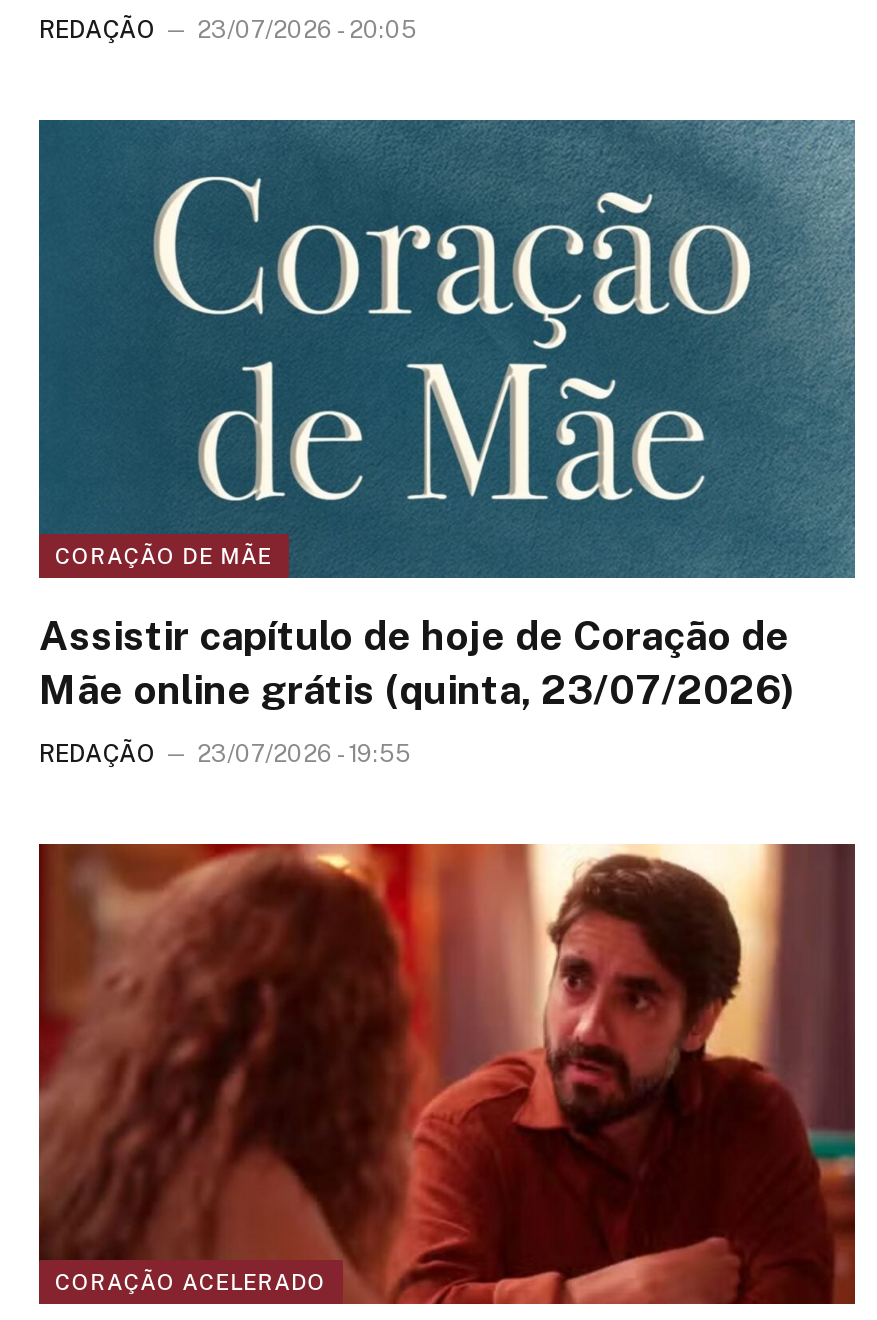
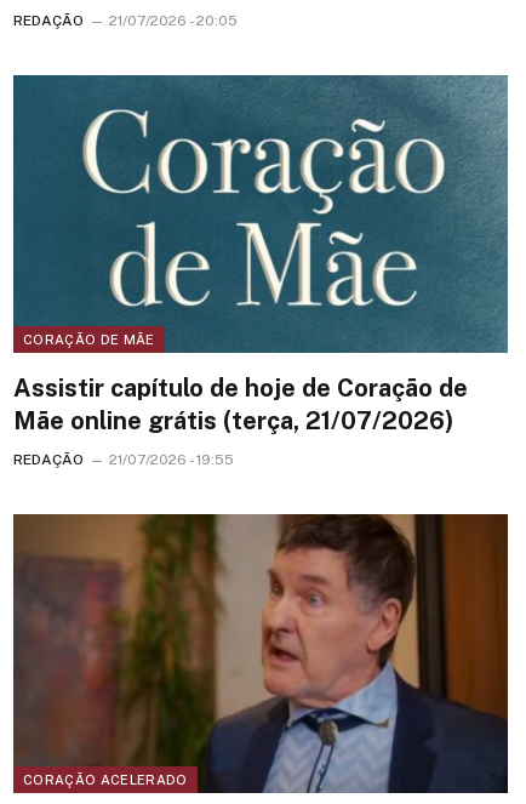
- REDAÇÃO 23/07/2026 - 20:05
+ REDAÇÃO 21/07/2026 - 20:05

- Mãe online grátis (quinta, 23/07/2026)
+ Mãe online grátis (terça, 21/07/2026)

- REDAÇÃO 23/07/2026 - 19:55
+ REDAÇÃO 21/07/2026 - 19:55

- [image]
+ [image]
